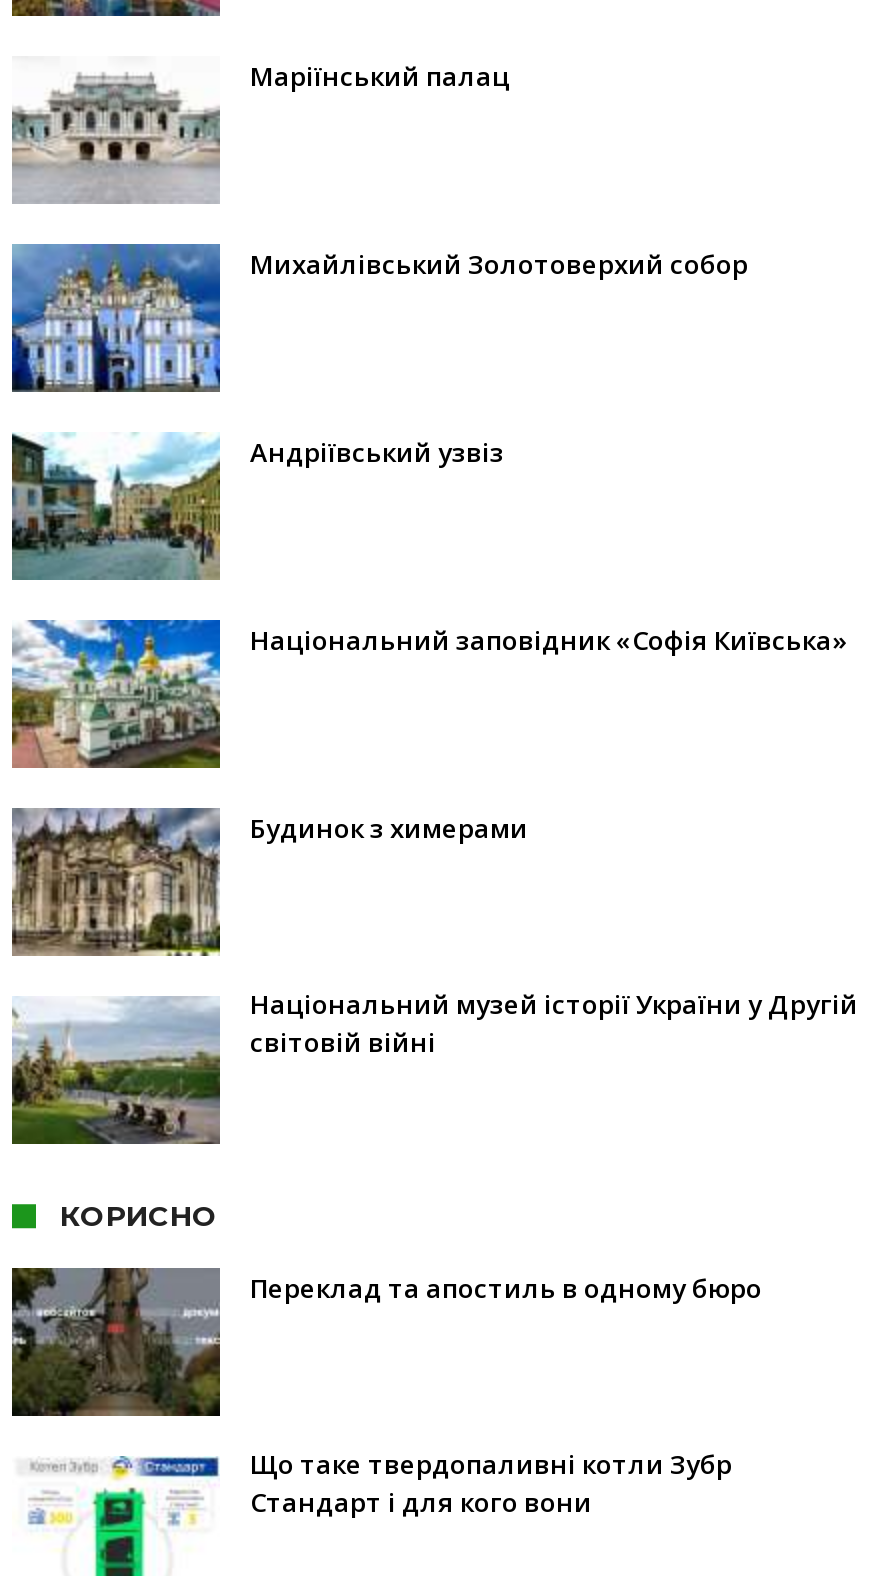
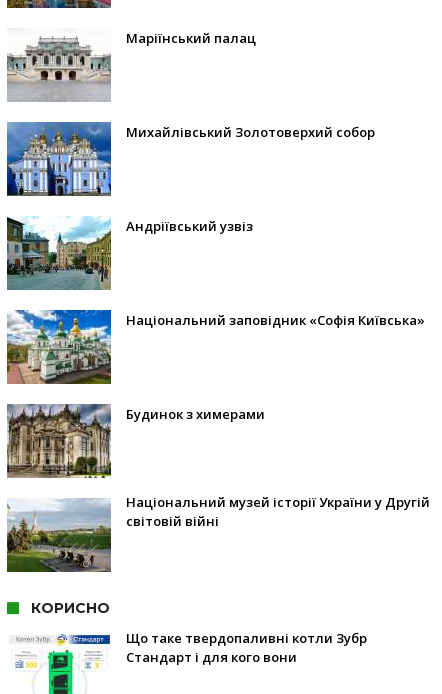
- [image]
- Переклад та апостиль в одному бюро
